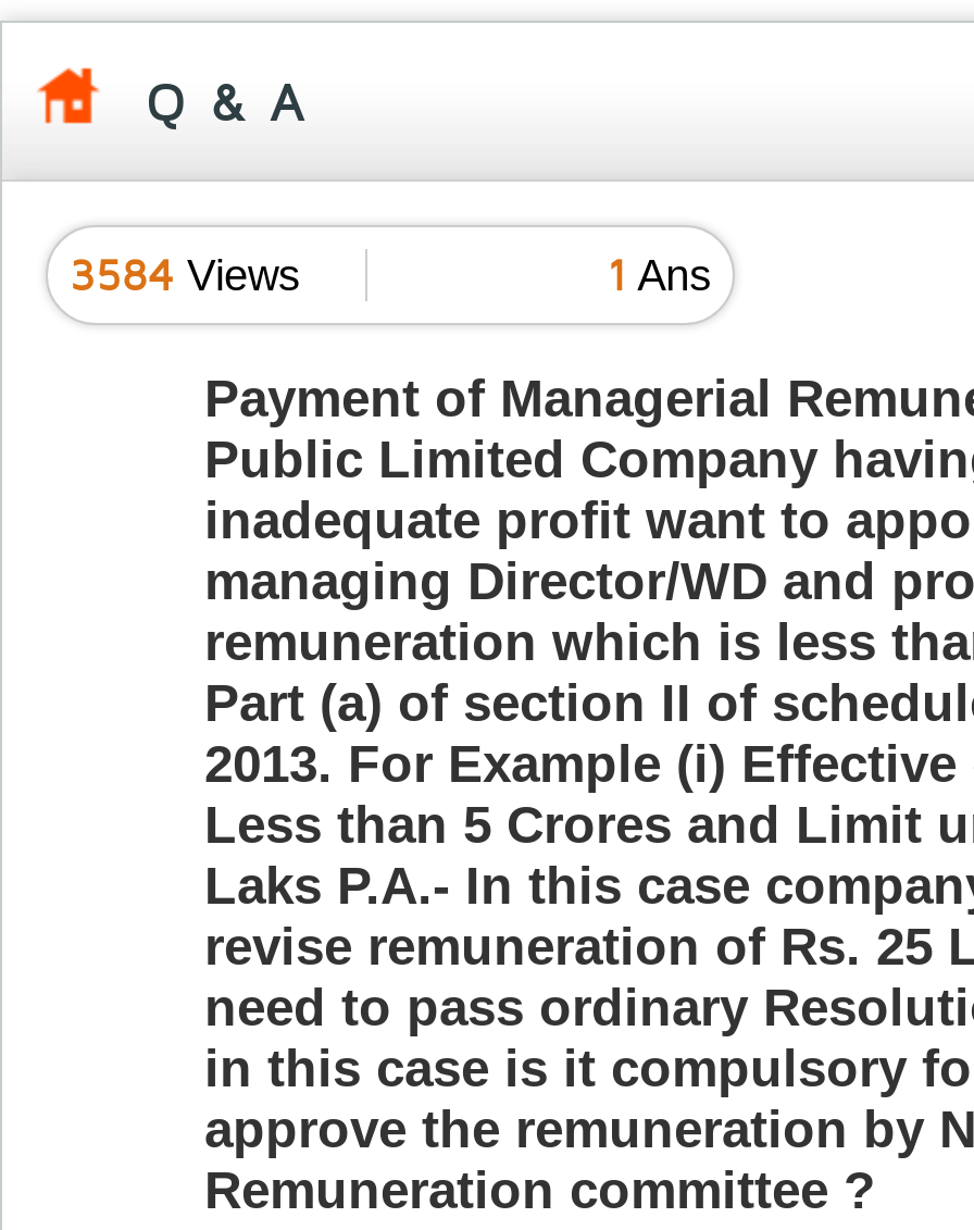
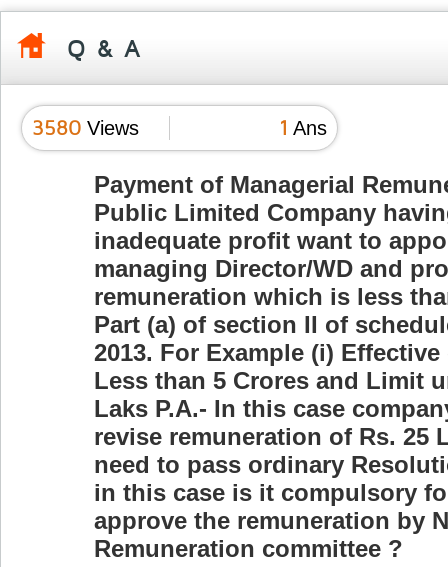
- 3584 Views
+ 3580 Views
